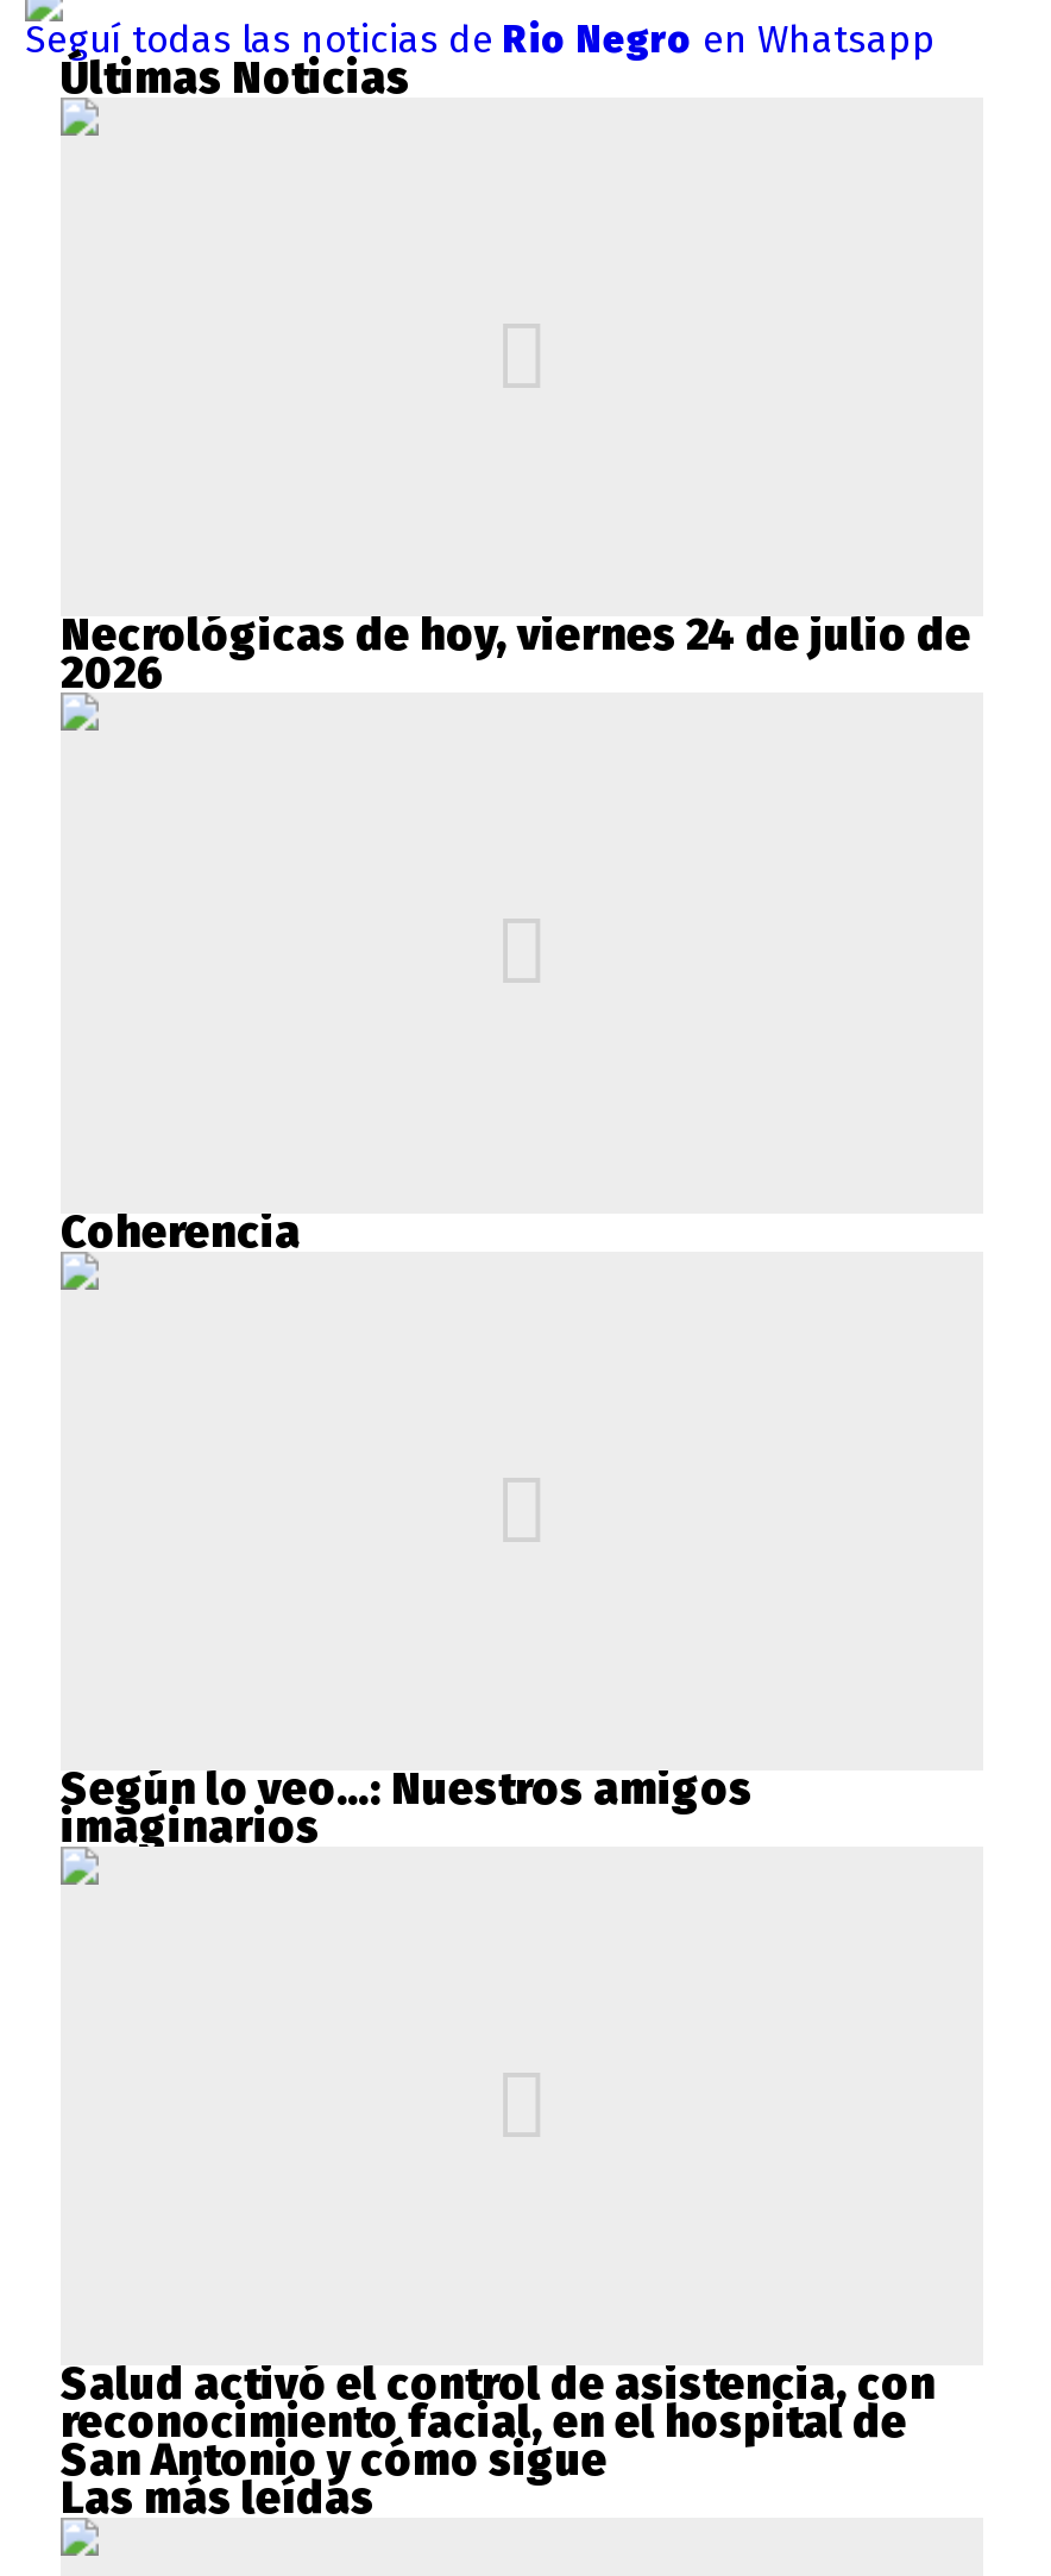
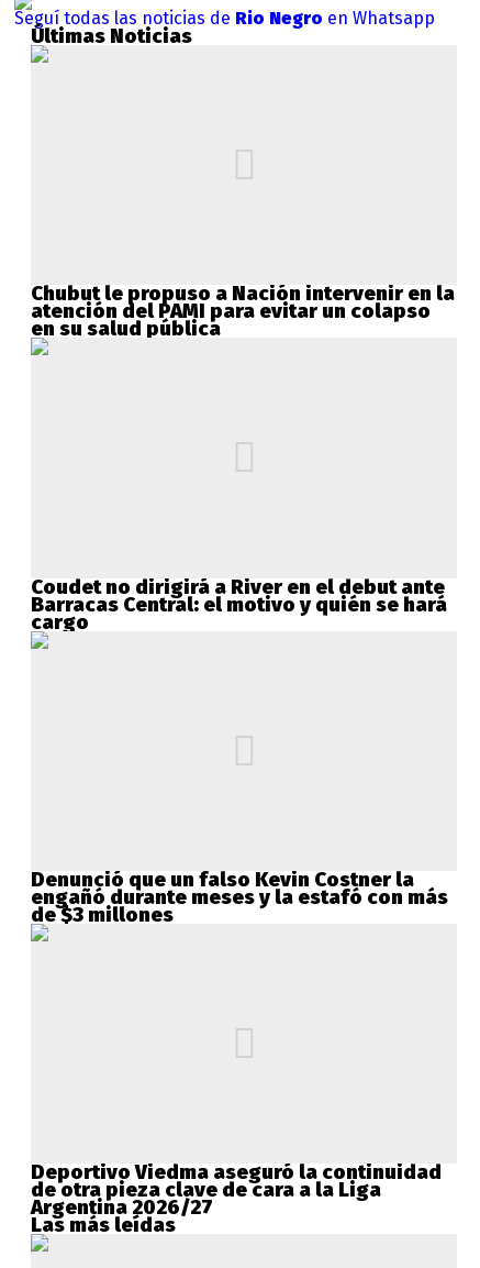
- Necrológicas de hoy, viernes 24 de julio de
- 2026
+ Chubut le propuso a Nación intervenir en la
+ atención del PAMI para evitar un colapso
+ en su salud pública

- Coherencia
+ Coudet no dirigirá a River en el debut ante
+ Barracas Central: el motivo y quién se hará
+ cargo

- Según lo veo…: Nuestros amigos
- imaginarios
+ Denunció que un falso Kevin Costner la
+ engañó durante meses y la estafó con más
+ de $3 millones

- Salud activó el control de asistencia, con
- reconocimiento facial, en el hospital de
- San Antonio y cómo sigue
+ Deportivo Viedma aseguró la continuidad
+ de otra pieza clave de cara a la Liga
+ Argentina 2026/27
